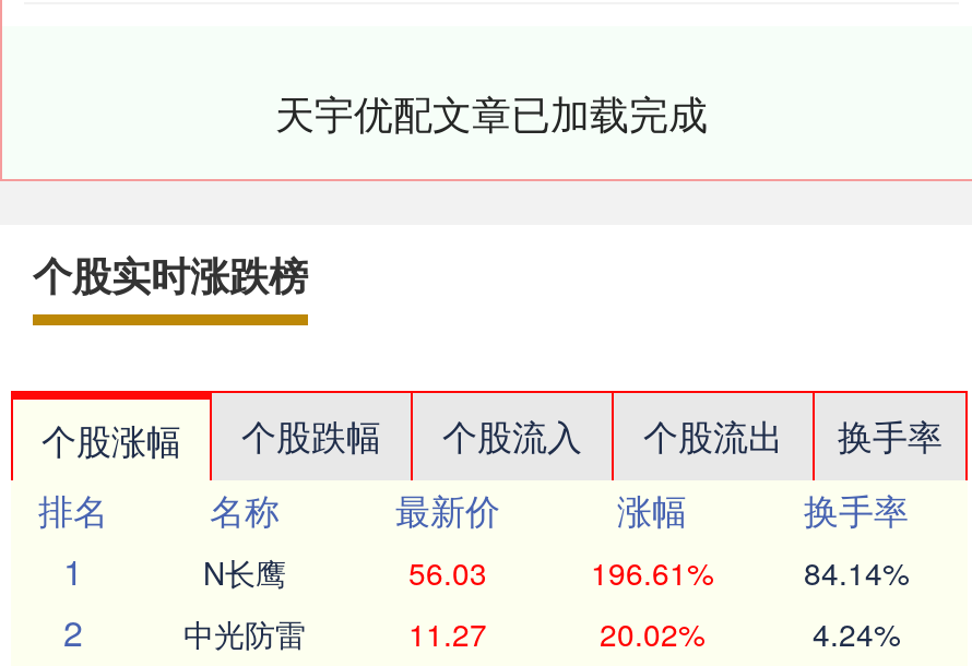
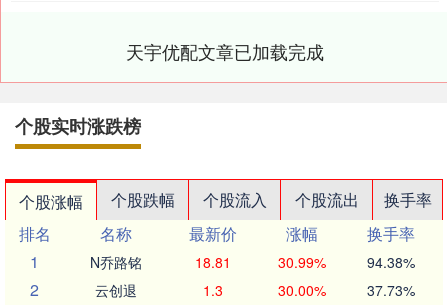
- N长鹰
- 56.03
- 196.61%
- 84.14%
+ N乔路铭
+ 18.81
+ 30.99%
+ 94.38%

- 中光防雷
- 11.27
- 20.02%
- 4.24%
+ 云创退
+ 1.3
+ 30.00%
+ 37.73%
